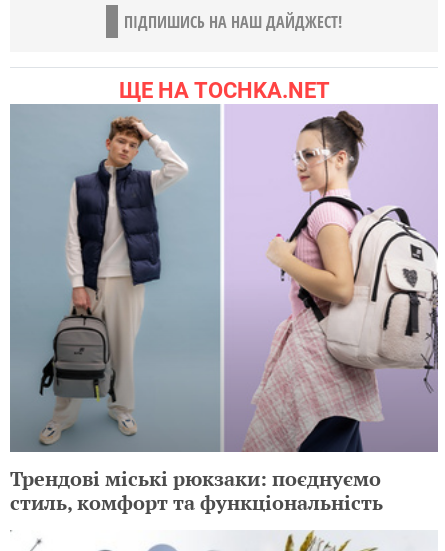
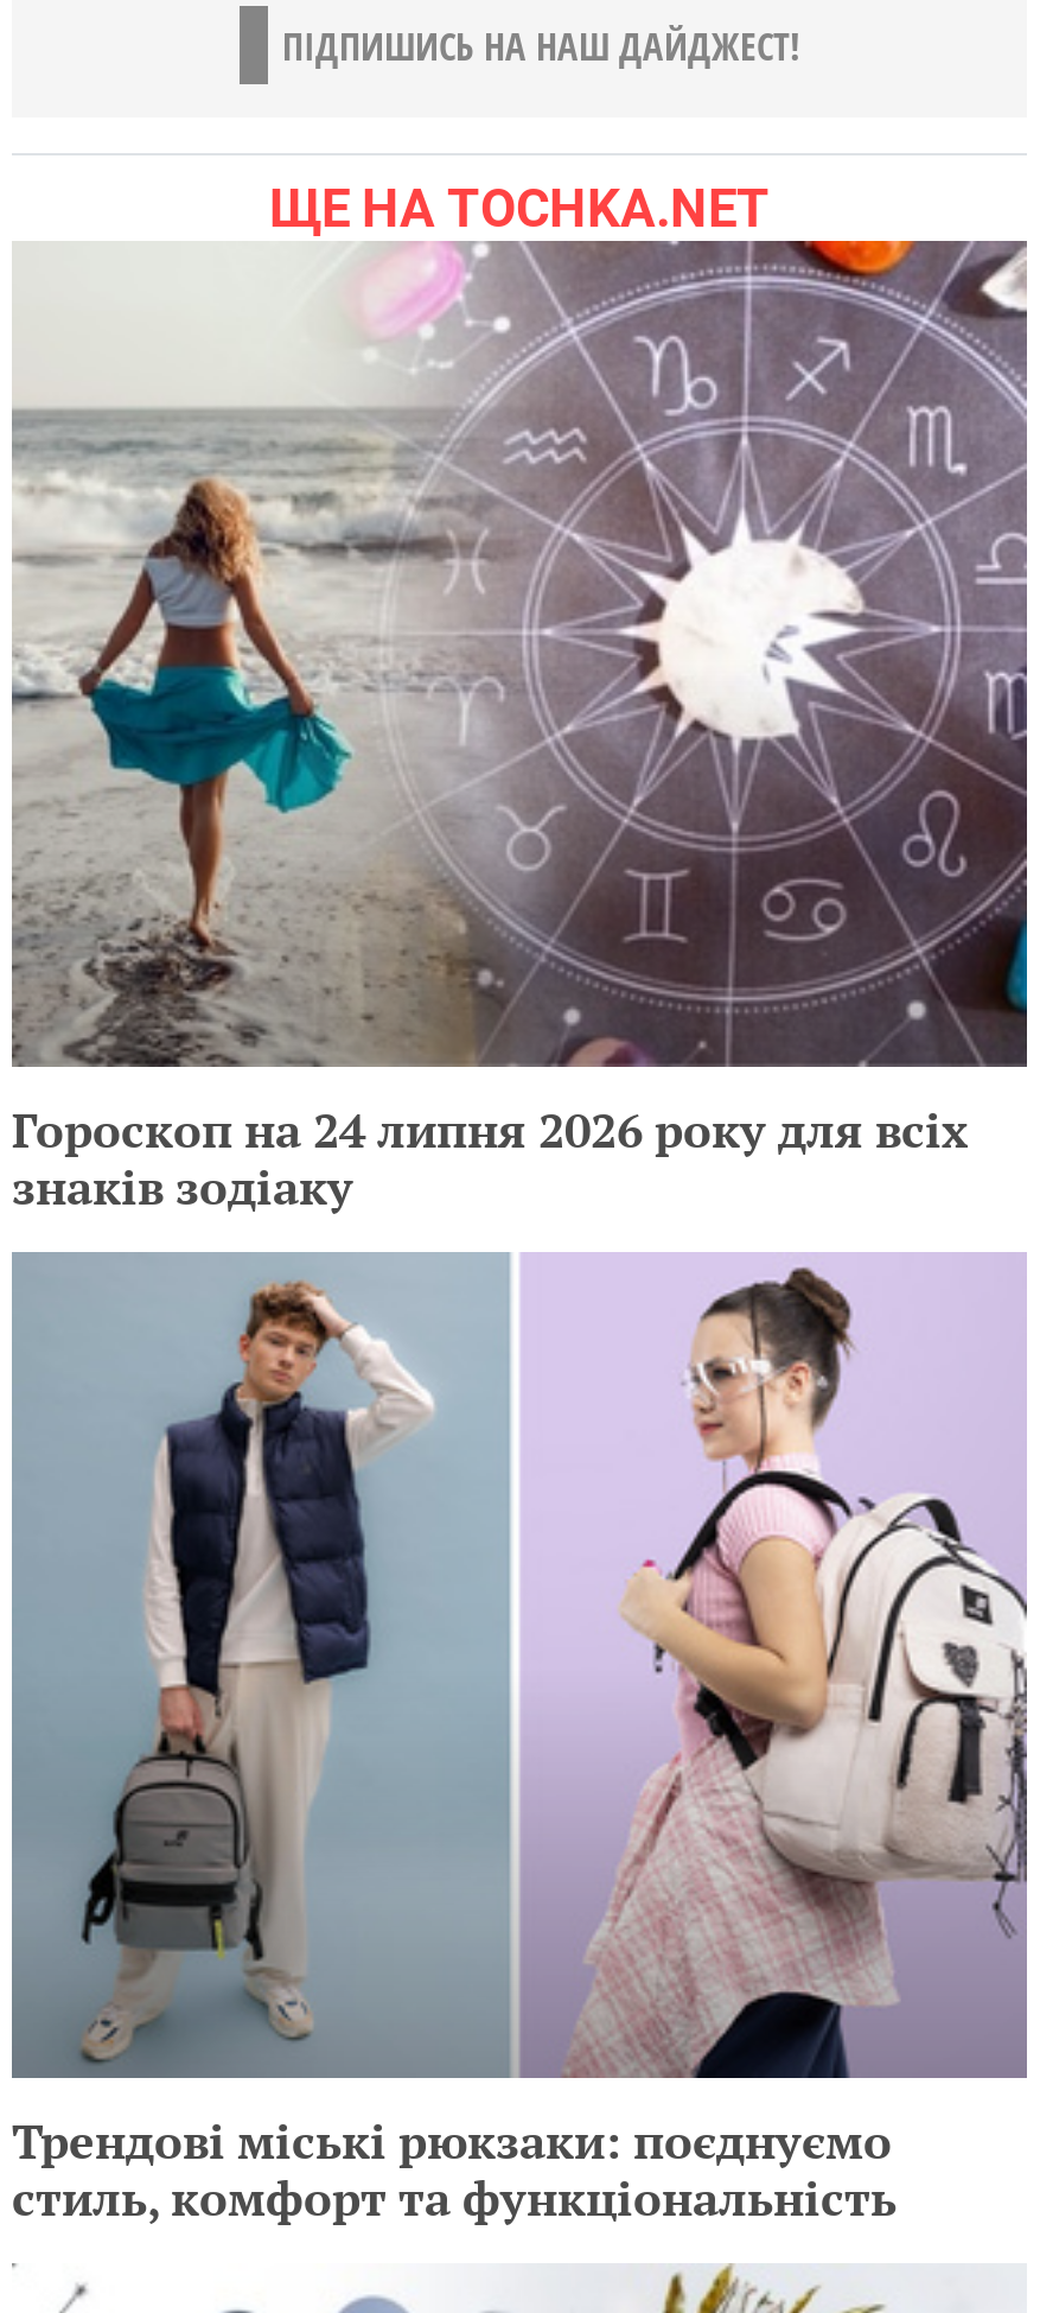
+ [image]
+ Гороскоп на 24 липня 2026 року для всіх
+ знаків зодіаку
